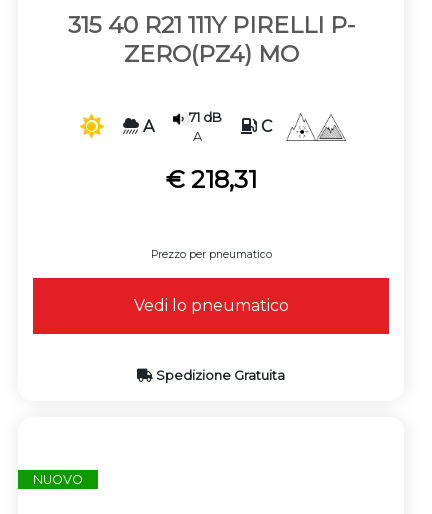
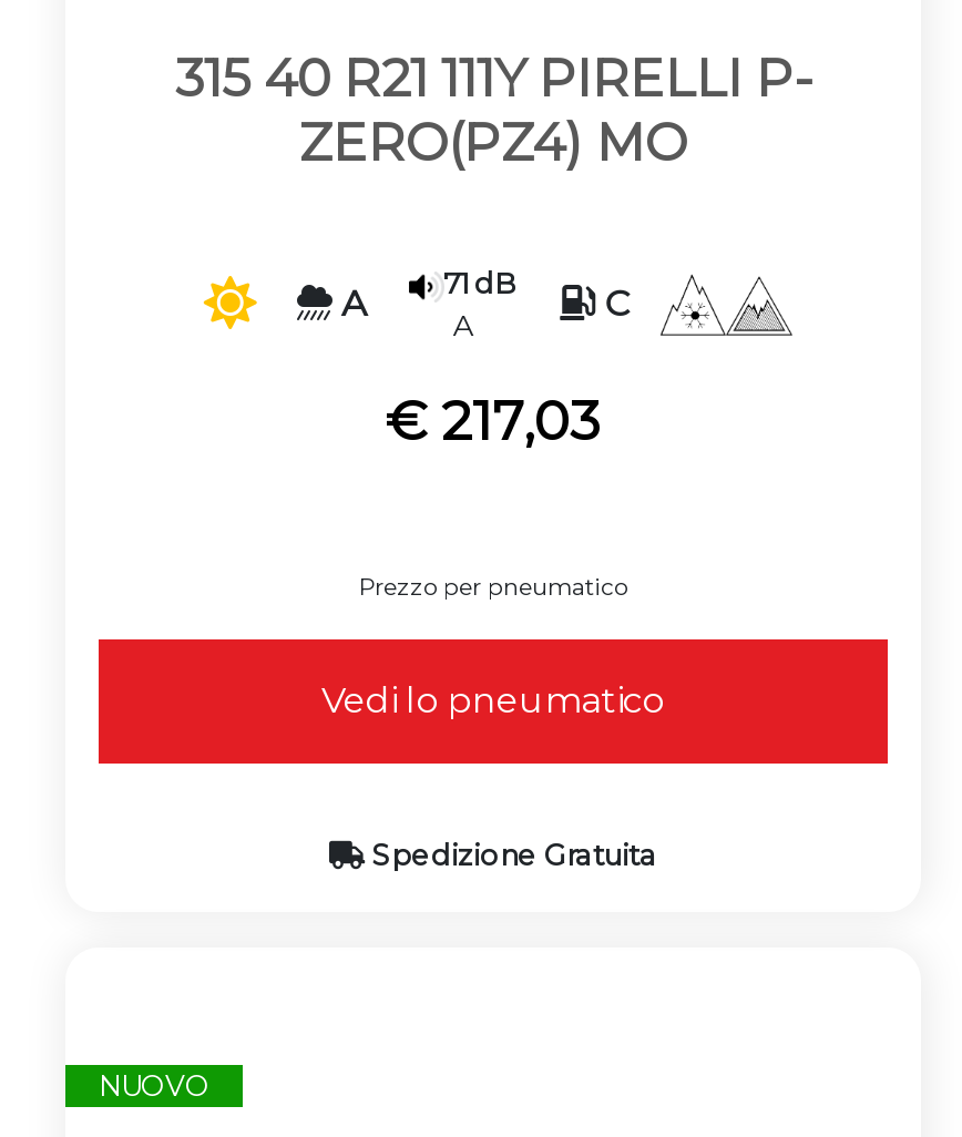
- € 218,31
+ € 217,03
